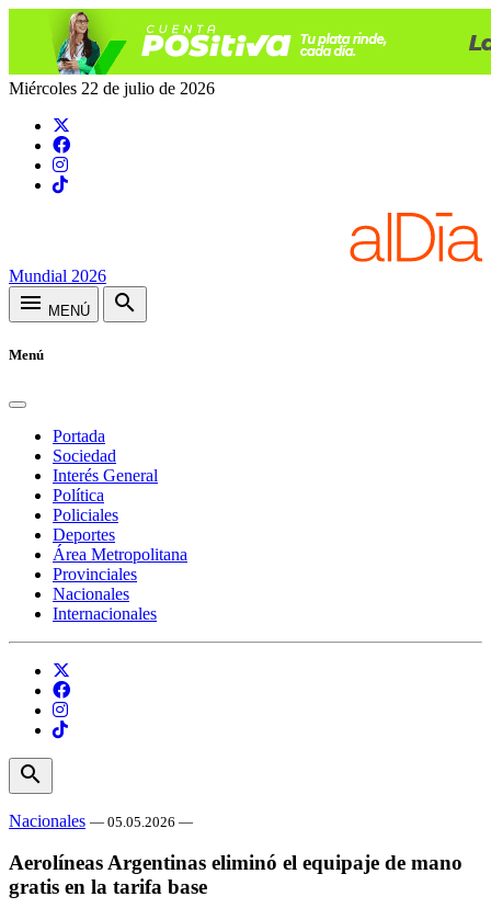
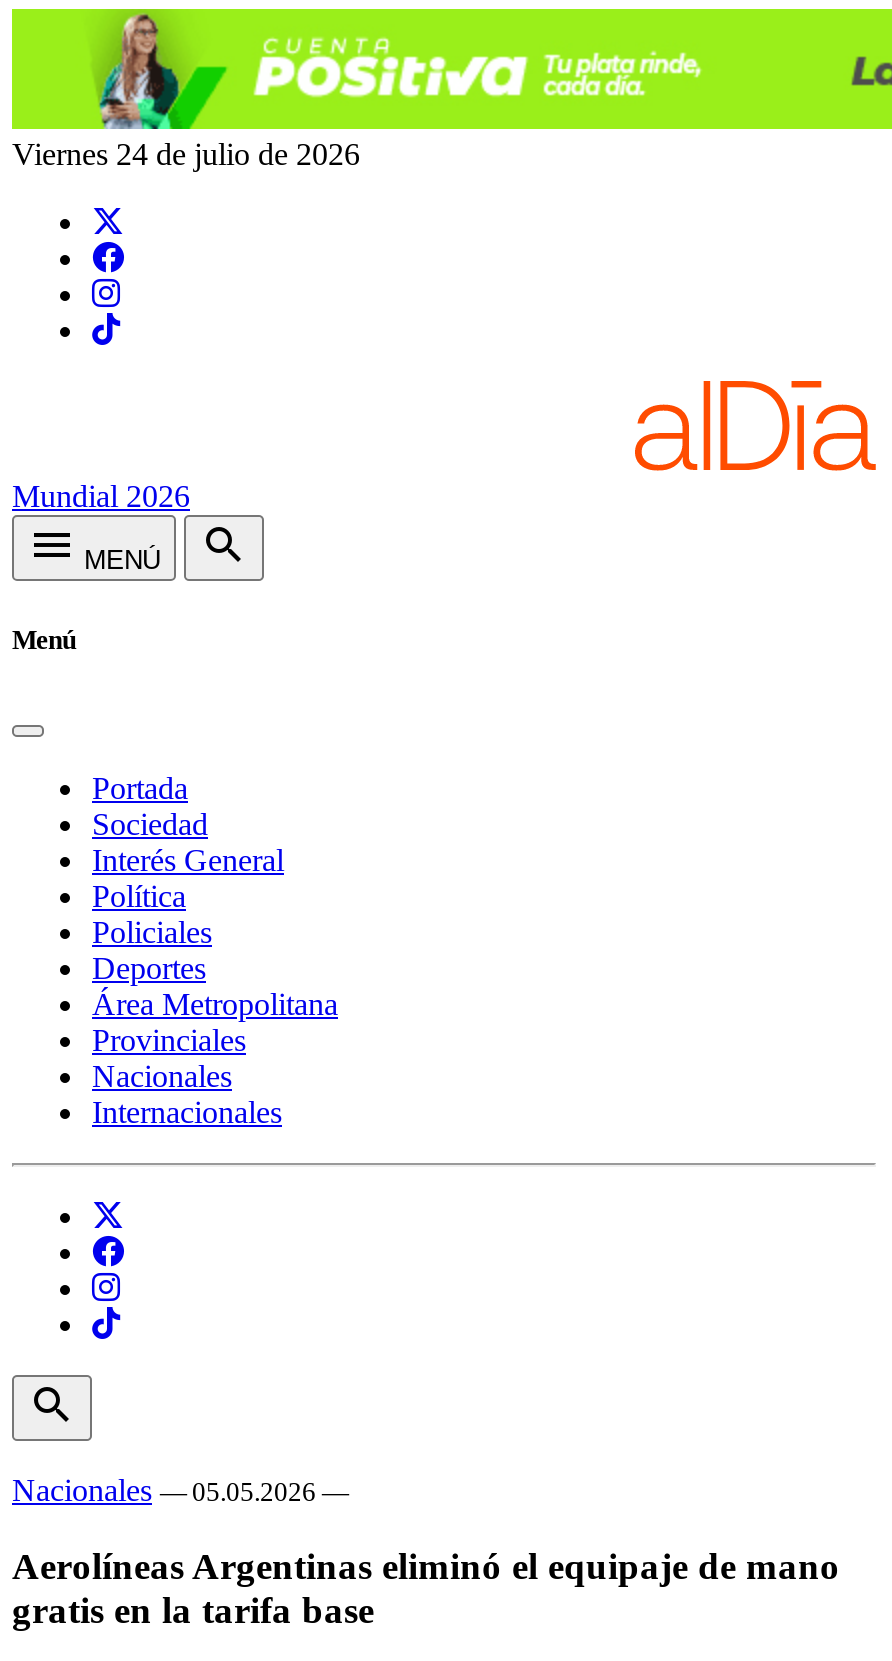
- Miércoles 22 de julio de 2026
+ Viernes 24 de julio de 2026
